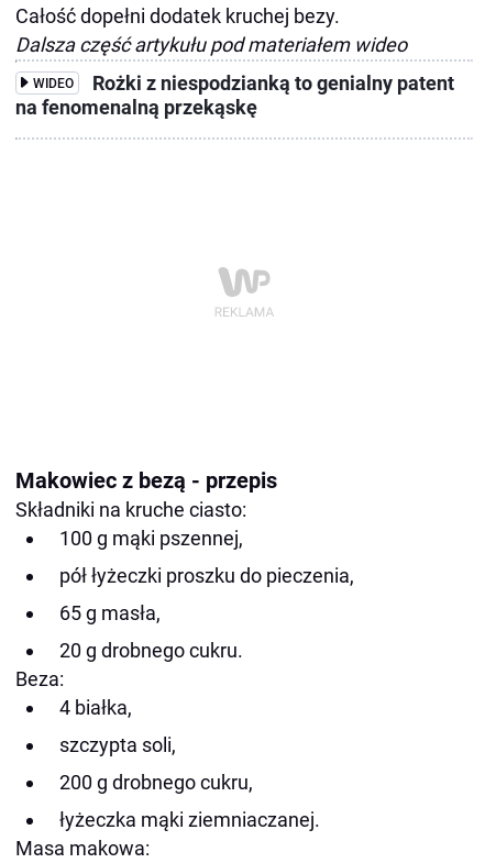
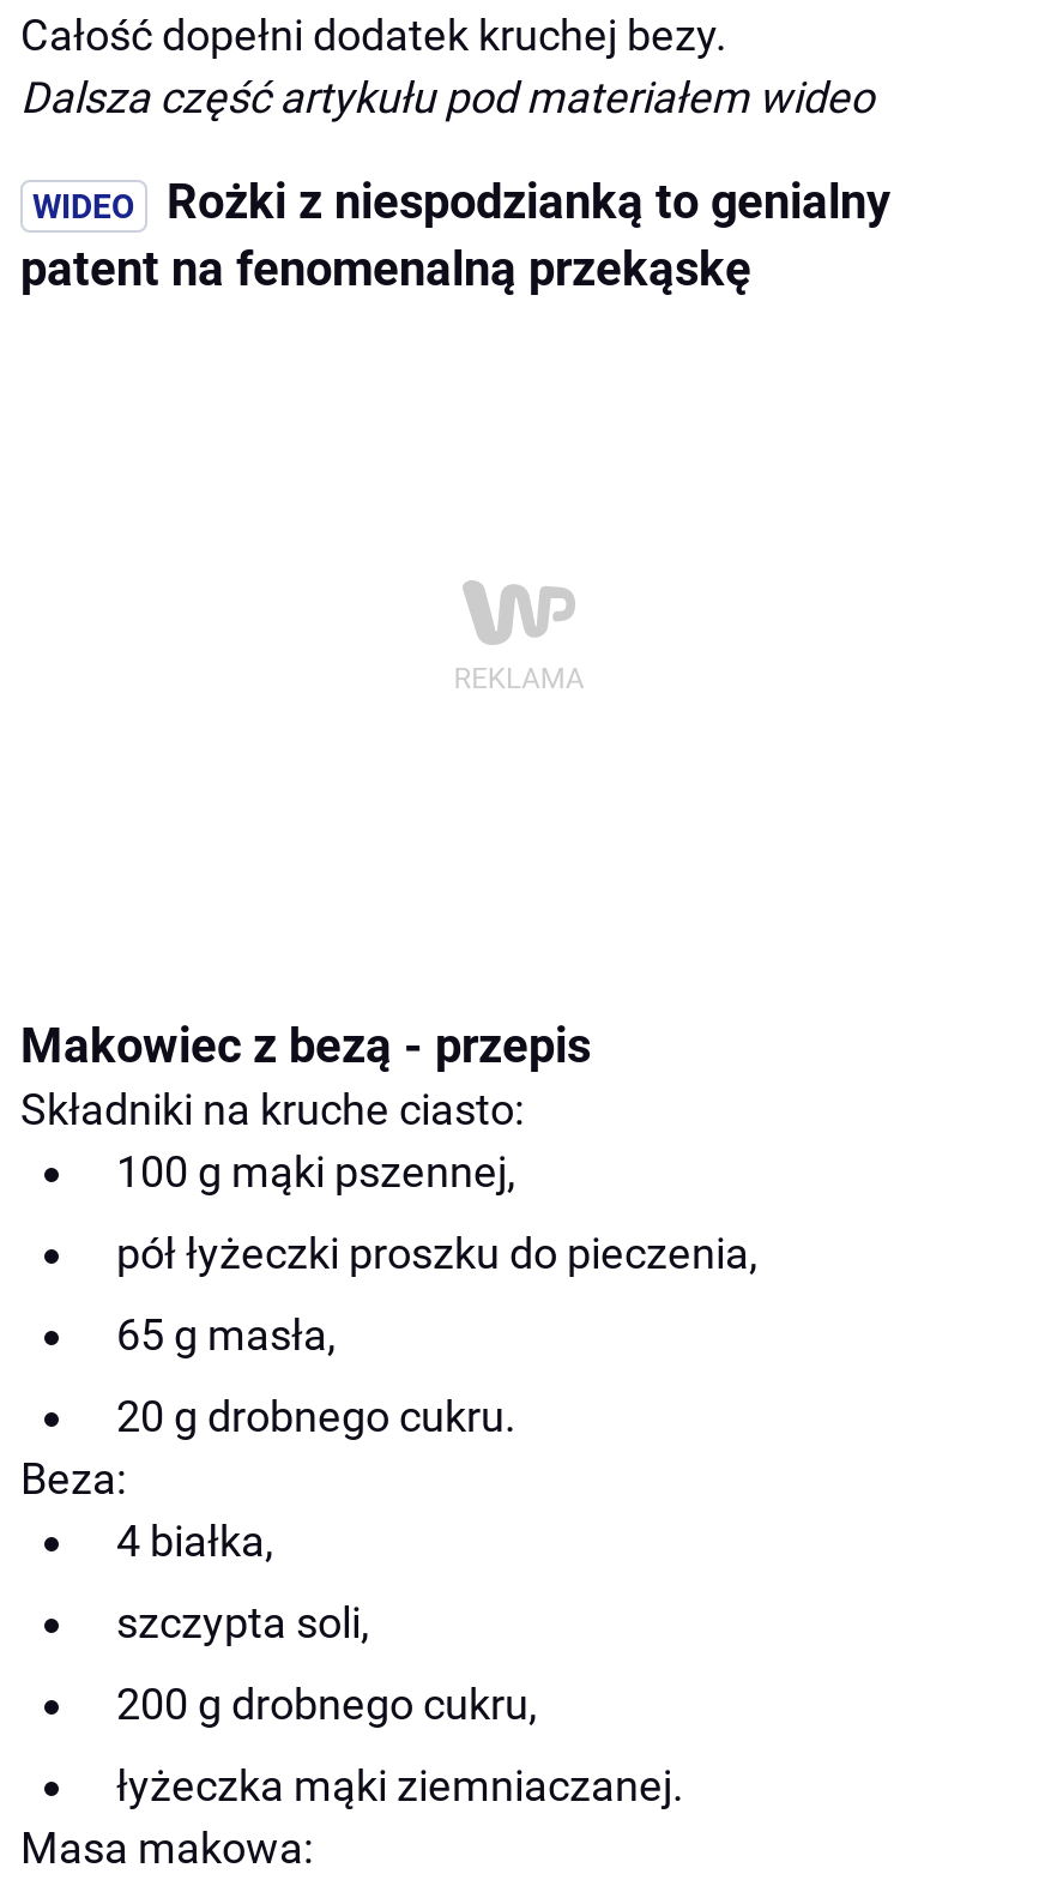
- WIDEO
- Rożki z niespodzianką to genialny patent
- na fenomenalną przekąskę
+ Rożki z niespodzianką to genialny
+ patent na fenomenalną przekąskę
